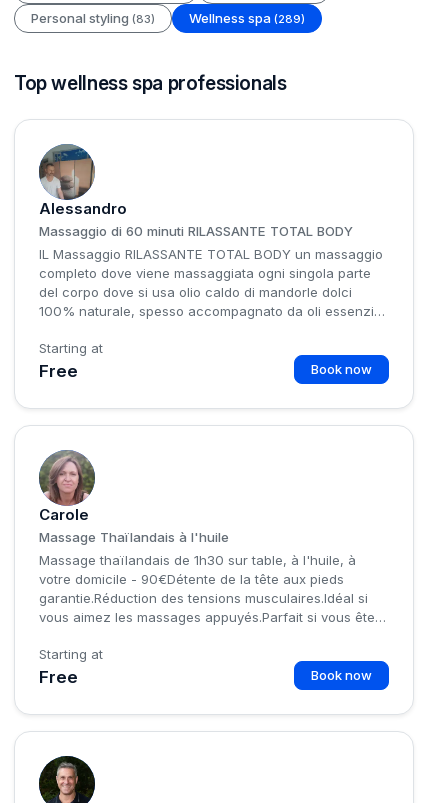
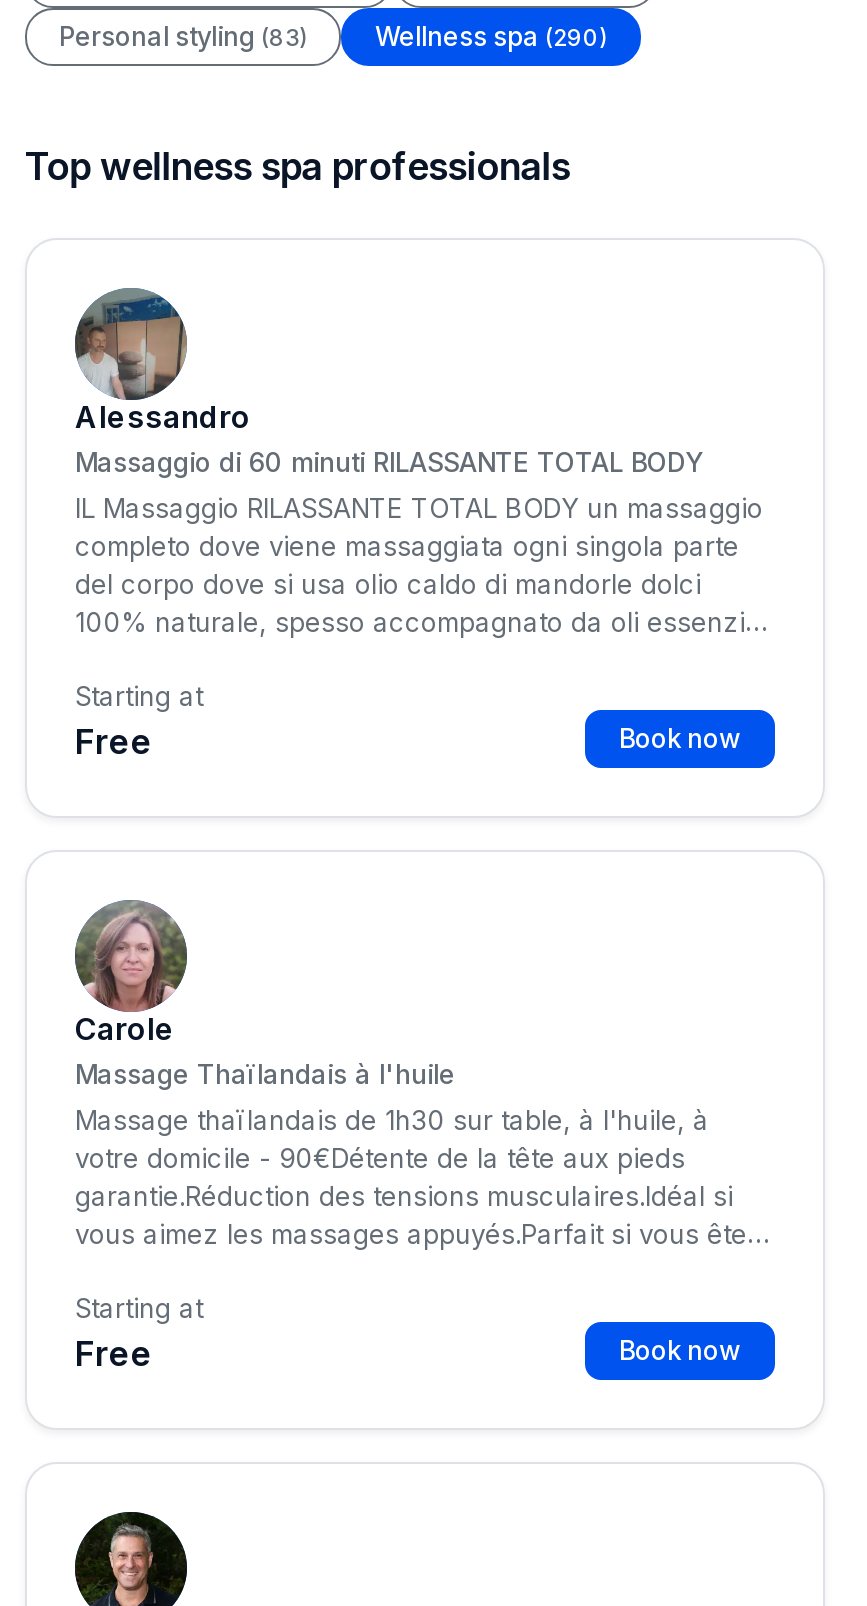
- Wellness spa (289)
+ Wellness spa (290)
